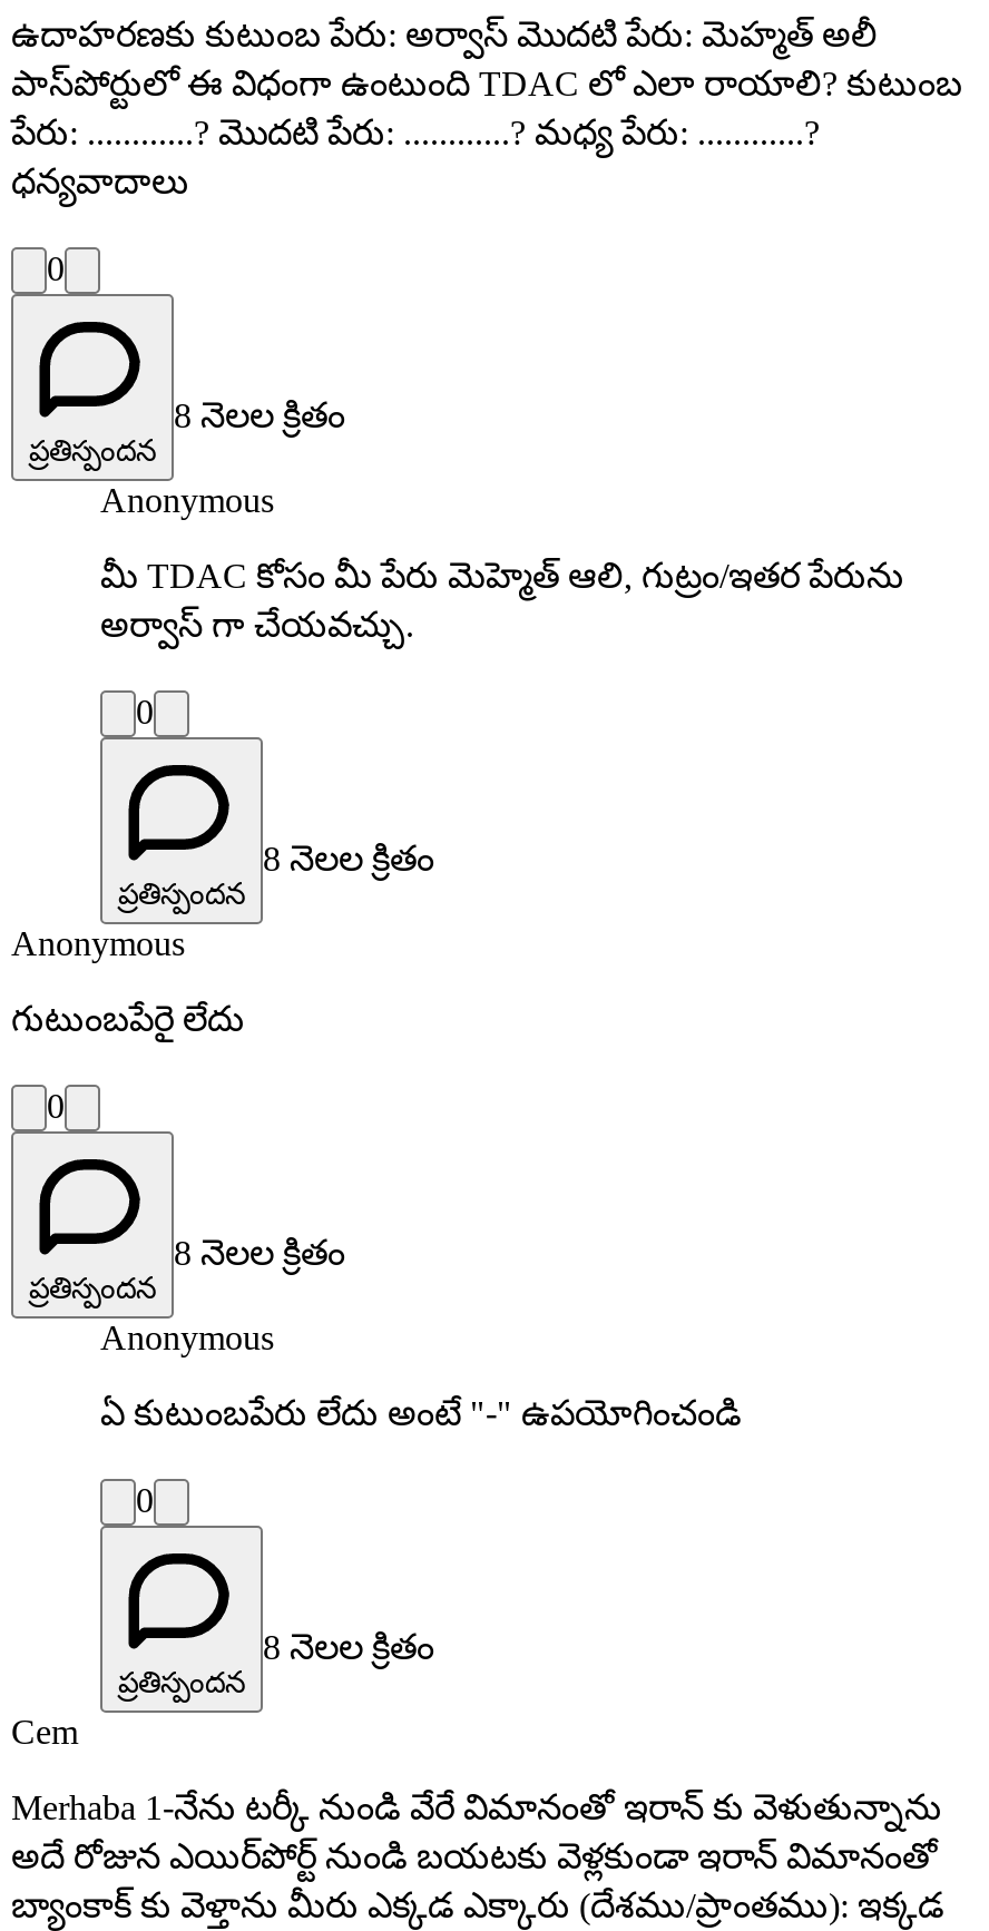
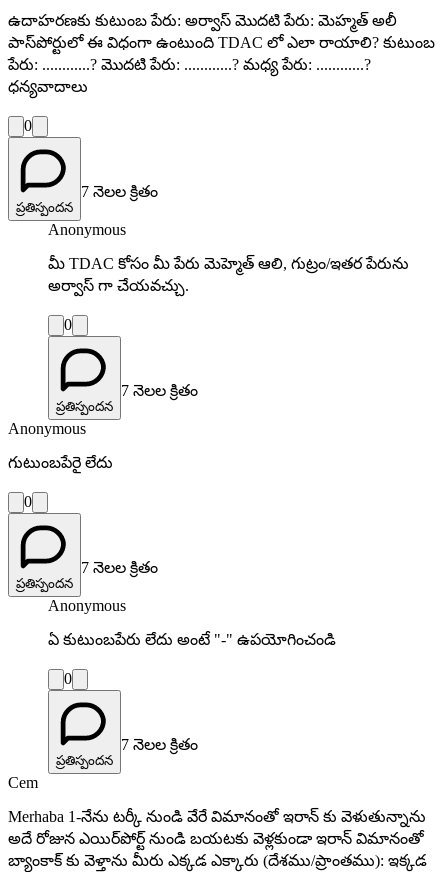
- 8 నెలల క్రితం
+ 7 నెలల క్రితం

- 8 నెలల క్రితం
+ 7 నెలల క్రితం

- 8 నెలల క్రితం
+ 7 నెలల క్రితం

- 8 నెలల క్రితం
+ 7 నెలల క్రితం
